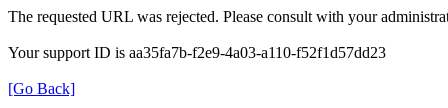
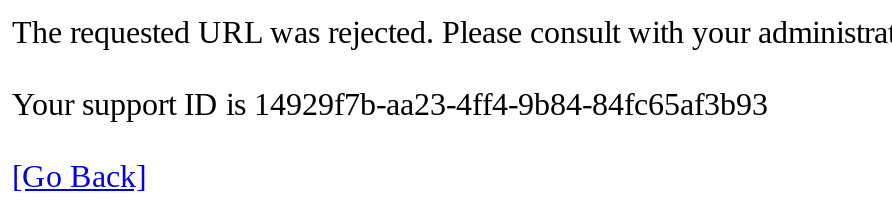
- Your support ID is aa35fa7b-f2e9-4a03-a110-f52f1d57dd23
+ Your support ID is 14929f7b-aa23-4ff4-9b84-84fc65af3b93
